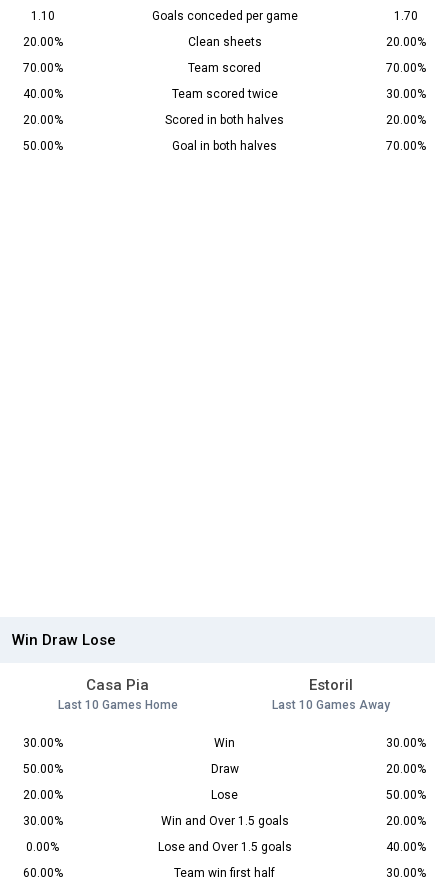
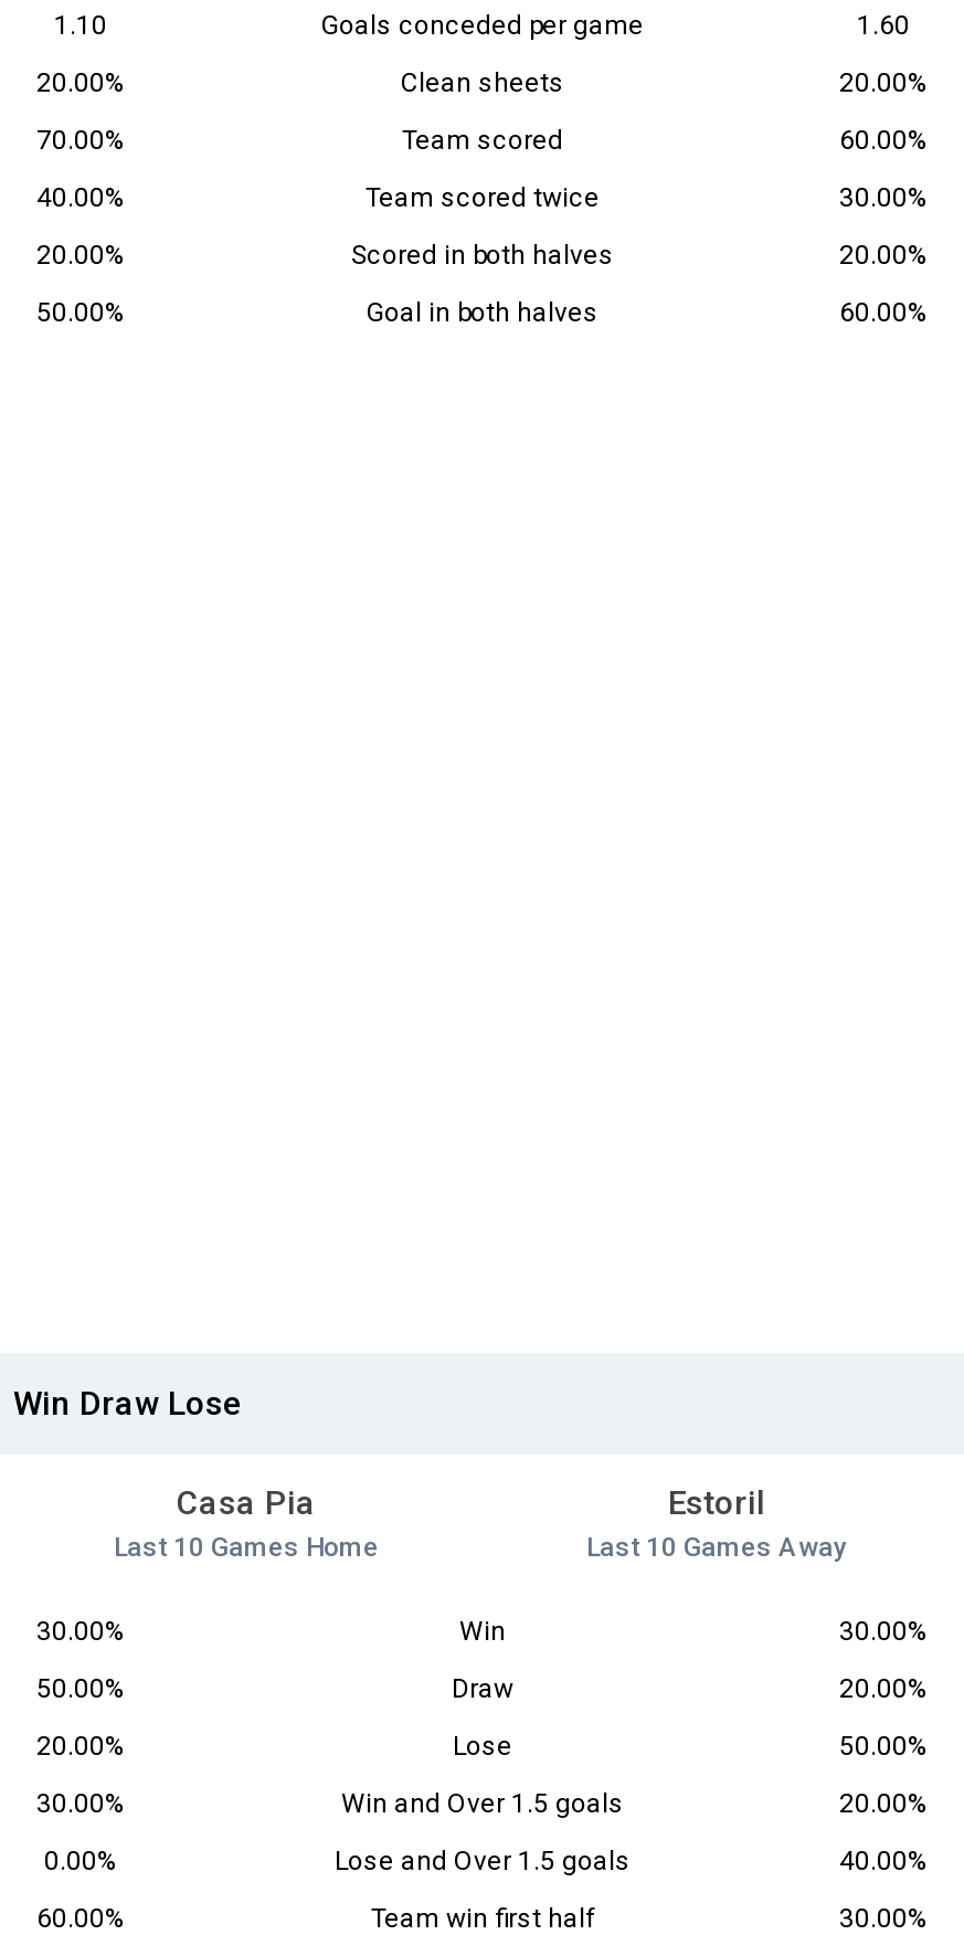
- 1.70
+ 1.60

- 70.00%
+ 60.00%

- 70.00%
+ 60.00%
